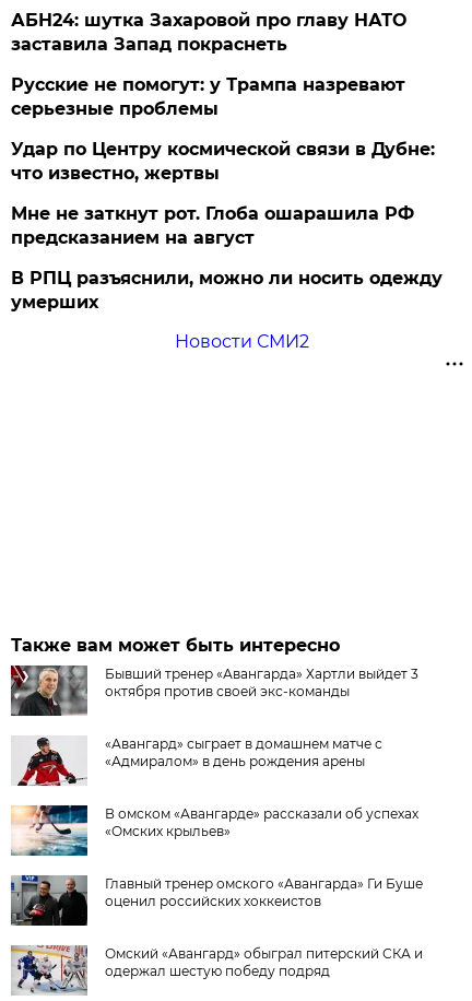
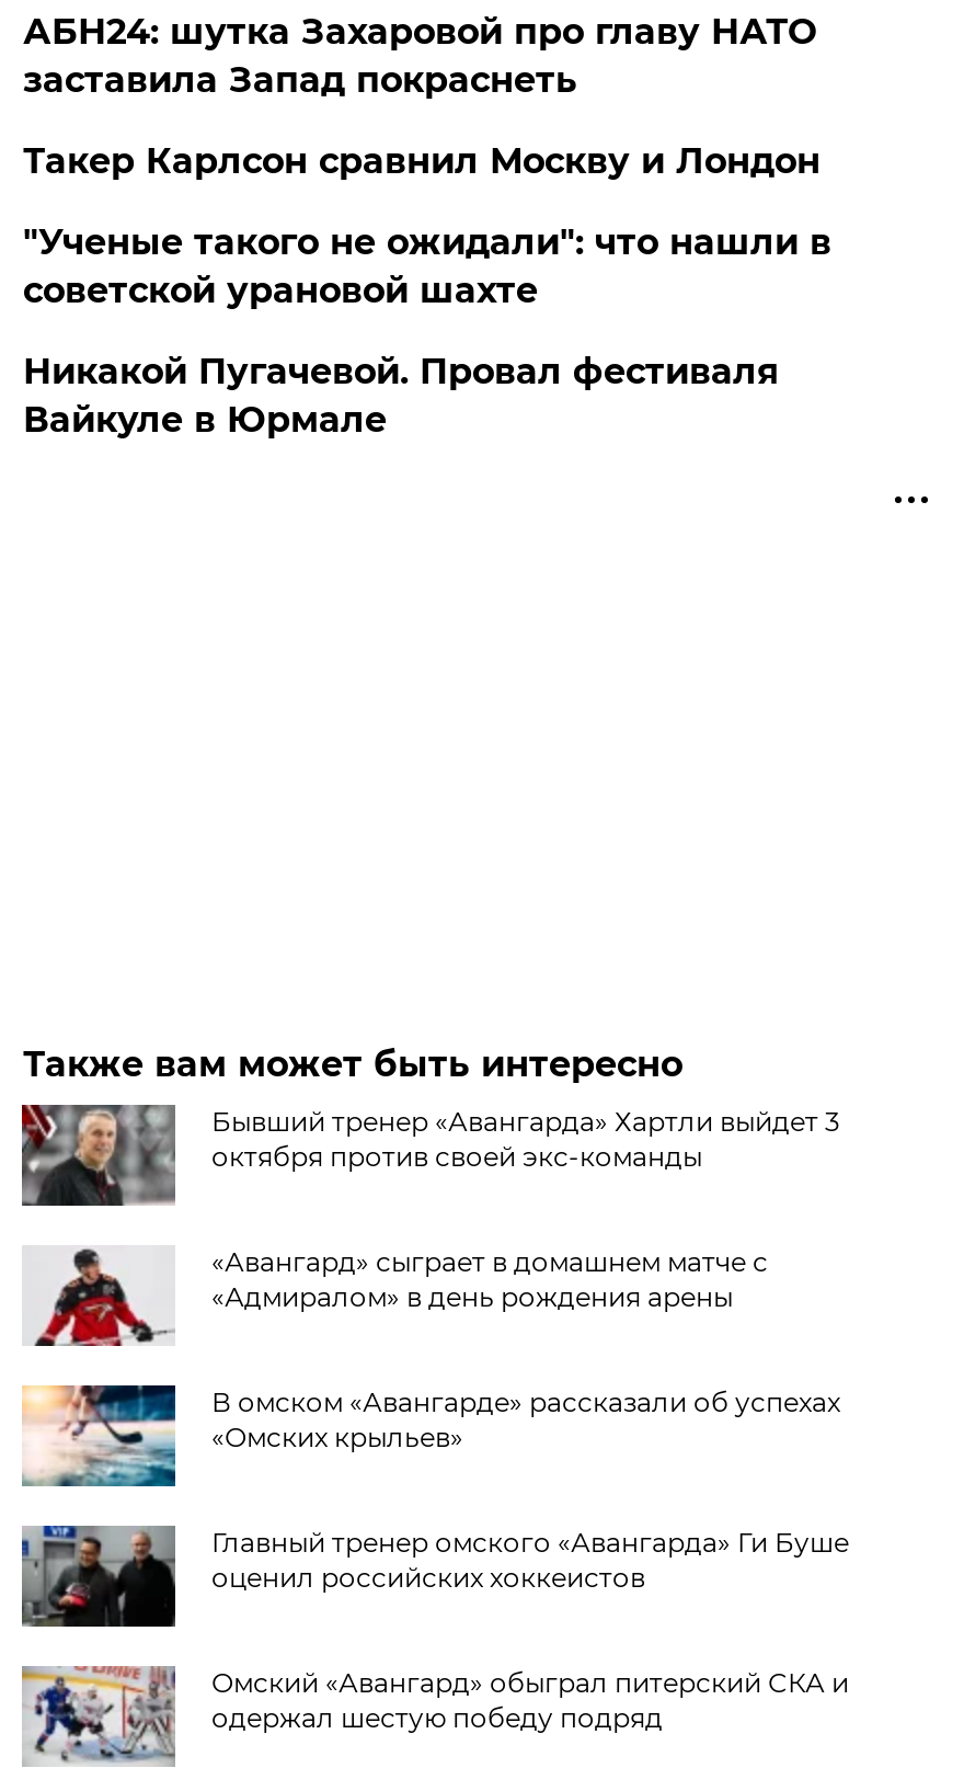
- Русские не помогут: у Трампа назревают
- серьезные проблемы
- Удар по Центру космической связи в Дубне:
- что известно, жертвы
- Мне не заткнут рот. Глоба ошарашила РФ
- предсказанием на август
- В РПЦ разъяснили, можно ли носить одежду
- умерших
- Новости СМИ2
+ Такер Карлсон сравнил Москву и Лондон
+ "Ученые такого не ожидали": что нашли в
+ советской урановой шахте
+ Никакой Пугачевой. Провал фестиваля
+ Вайкуле в Юрмале
